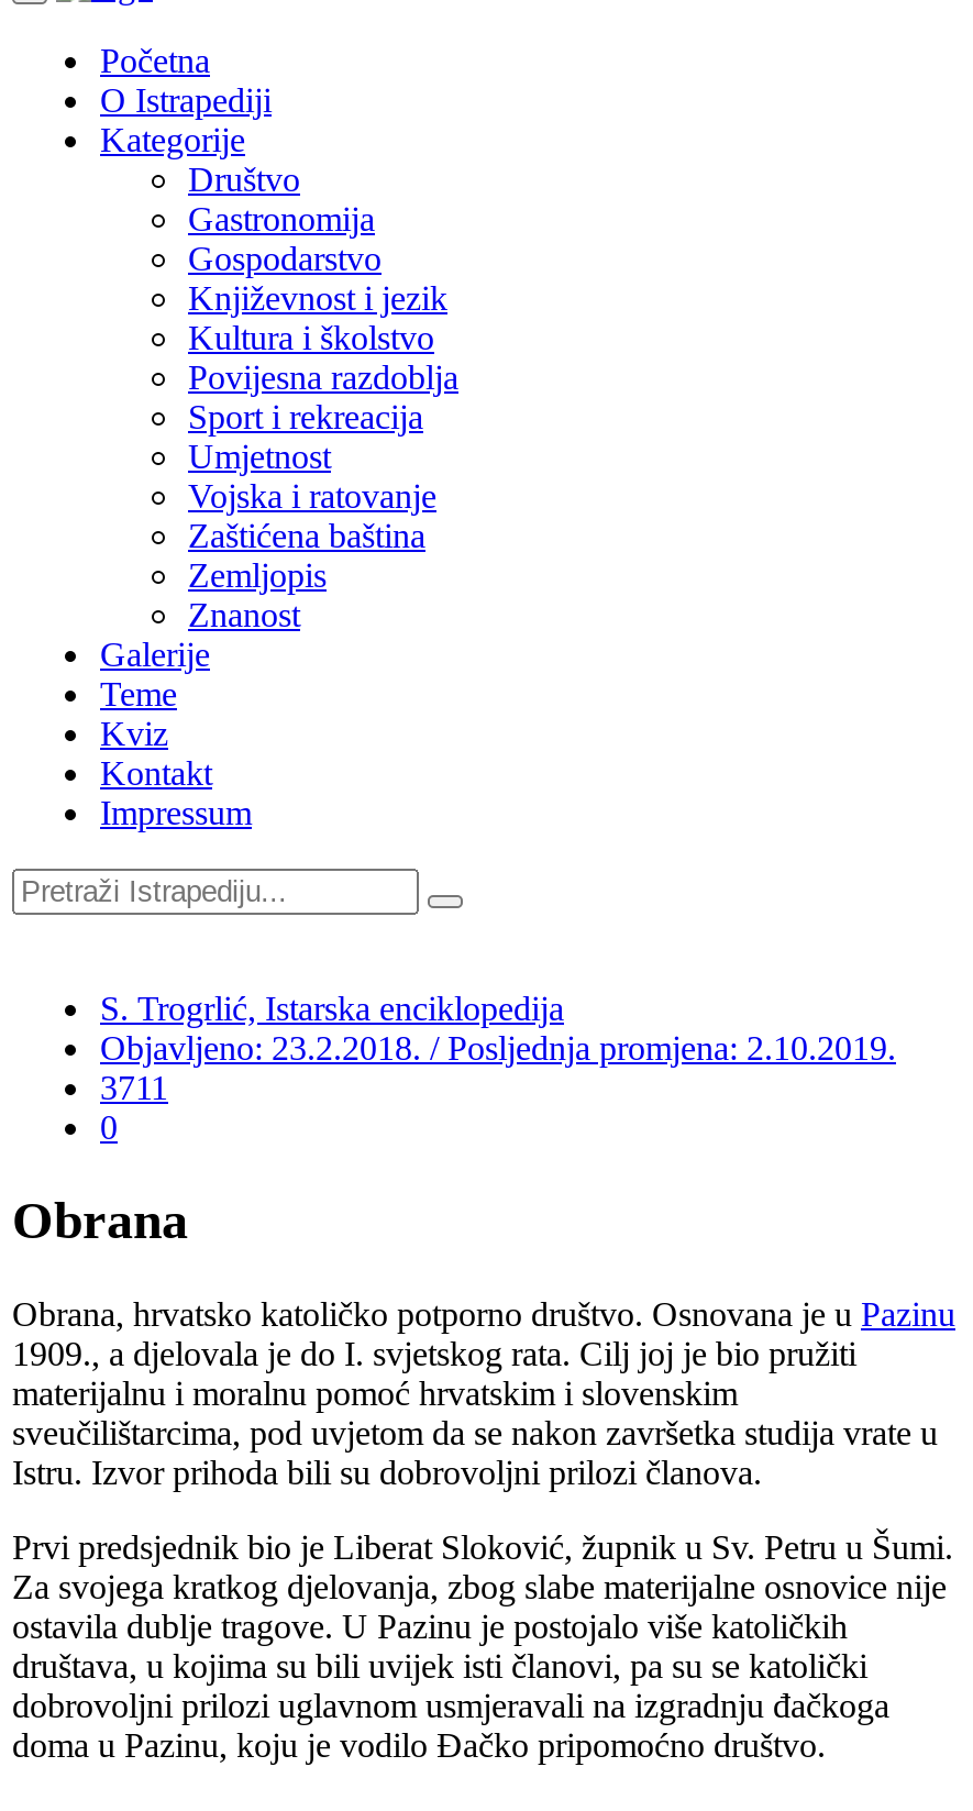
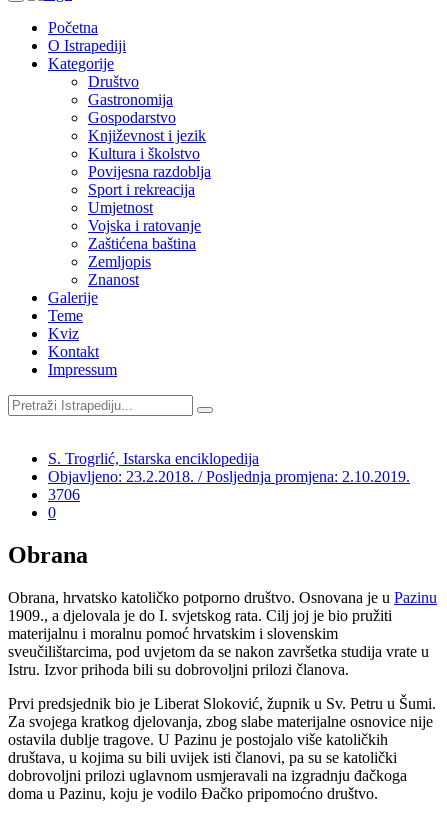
- 3711
+ 3706
